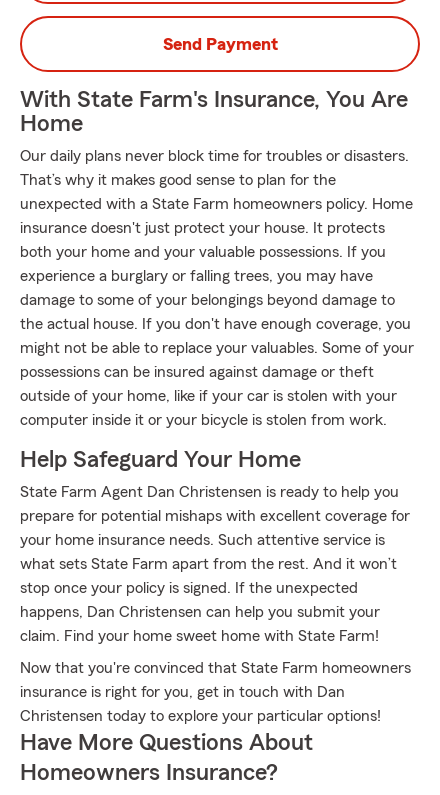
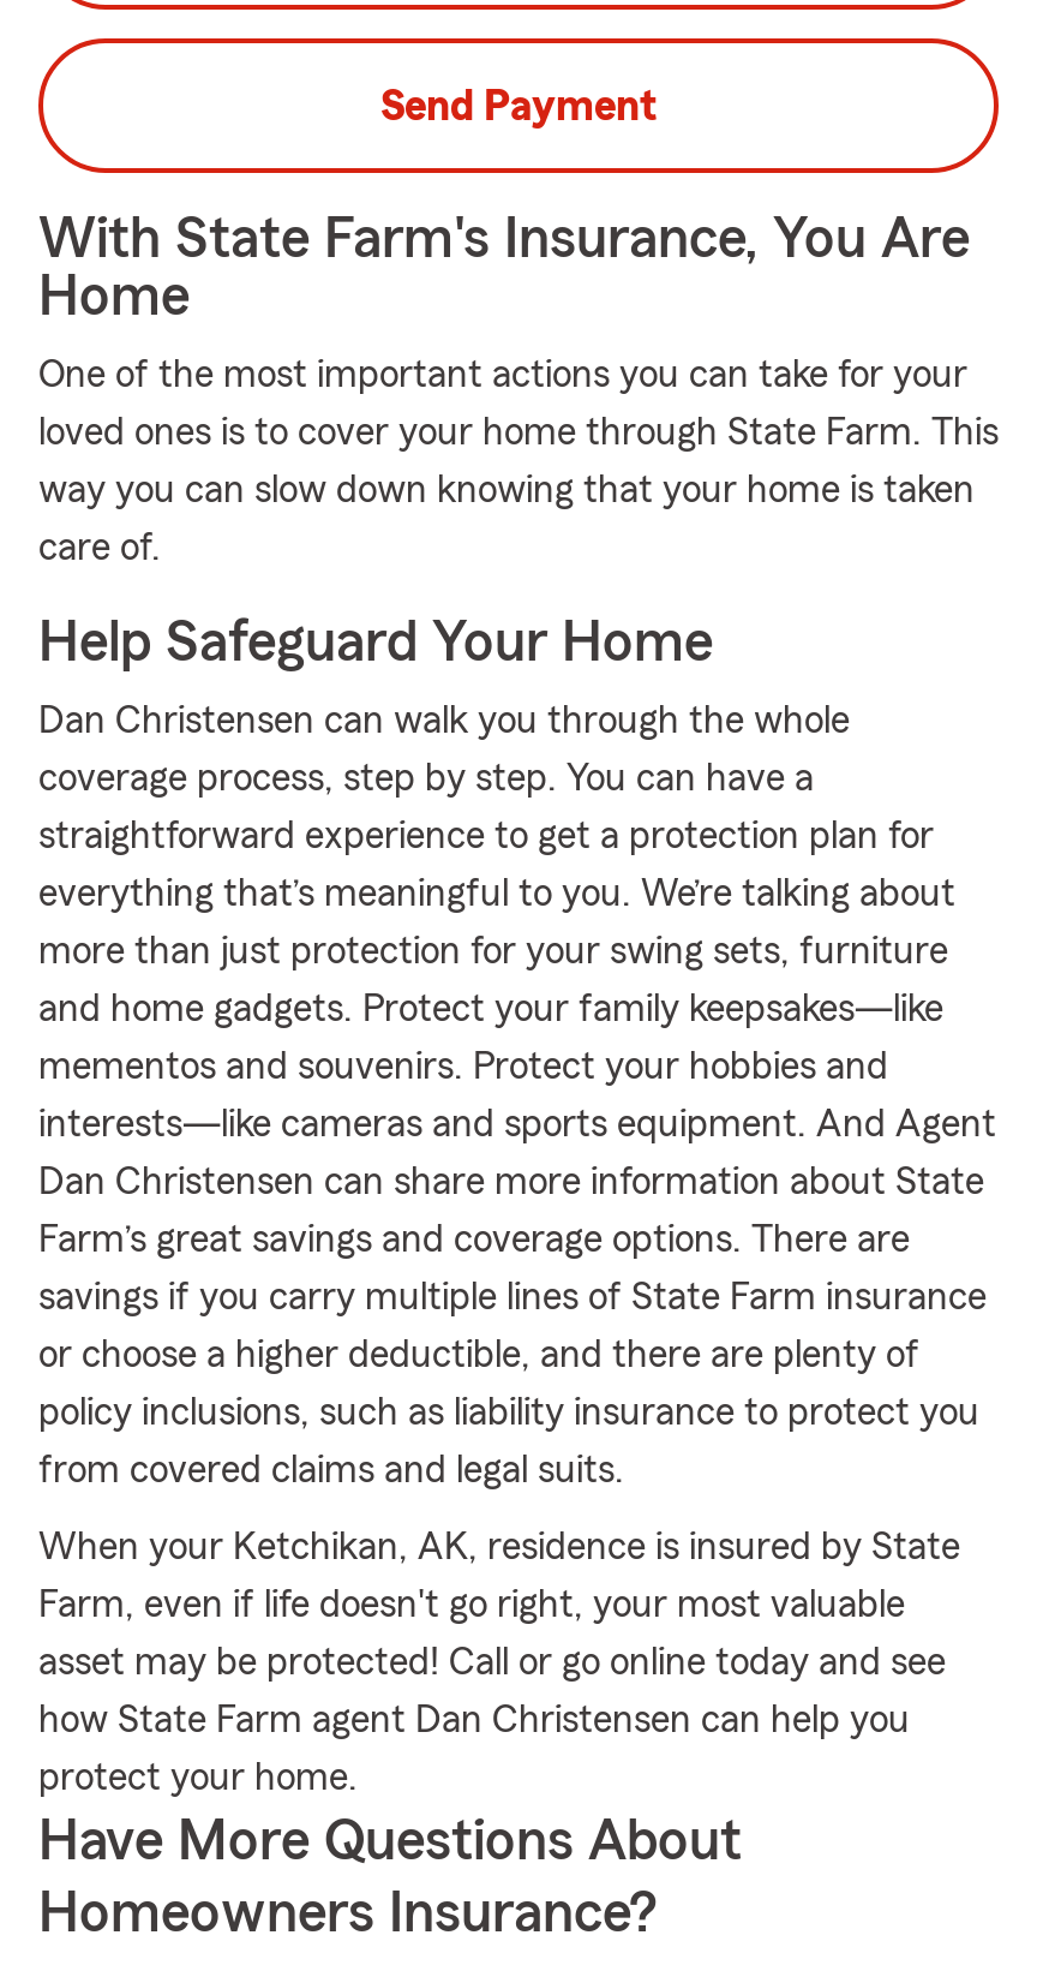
- Our daily plans never block time for troubles or disasters.
- That’s why it makes good sense to plan for the
- unexpected with a State Farm homeowners policy. Home
- insurance doesn't just protect your house. It protects
- both your home and your valuable possessions. If you
- experience a burglary or falling trees, you may have
- damage to some of your belongings beyond damage to
- the actual house. If you don't have enough coverage, you
- might not be able to replace your valuables. Some of your
- possessions can be insured against damage or theft
- outside of your home, like if your car is stolen with your
- computer inside it or your bicycle is stolen from work.
+ One of the most important actions you can take for your
+ loved ones is to cover your home through State Farm. This
+ way you can slow down knowing that your home is taken
+ care of.

moved up: Help Safeguard Your Home

- State Farm Agent Dan Christensen is ready to help you
- prepare for potential mishaps with excellent coverage for
- your home insurance needs. Such attentive service is
- what sets State Farm apart from the rest. And it won’t
- stop once your policy is signed. If the unexpected
- happens, Dan Christensen can help you submit your
- claim. Find your home sweet home with State Farm!
- Now that you're convinced that State Farm homeowners
- insurance is right for you, get in touch with Dan
- Christensen today to explore your particular options!
+ Dan Christensen can walk you through the whole
+ coverage process, step by step. You can have a
+ straightforward experience to get a protection plan for
+ everything that’s meaningful to you. We’re talking about
+ more than just protection for your swing sets, furniture
+ and home gadgets. Protect your family keepsakes—like
+ mementos and souvenirs. Protect your hobbies and
+ interests—like cameras and sports equipment. And Agent
+ Dan Christensen can share more information about State
+ Farm’s great savings and coverage options. There are
+ savings if you carry multiple lines of State Farm insurance
+ or choose a higher deductible, and there are plenty of
+ policy inclusions, such as liability insurance to protect you
+ from covered claims and legal suits.
+ When your Ketchikan, AK, residence is insured by State
+ Farm, even if life doesn't go right, your most valuable
+ asset may be protected! Call or go online today and see
+ how State Farm agent Dan Christensen can help you
+ protect your home.
